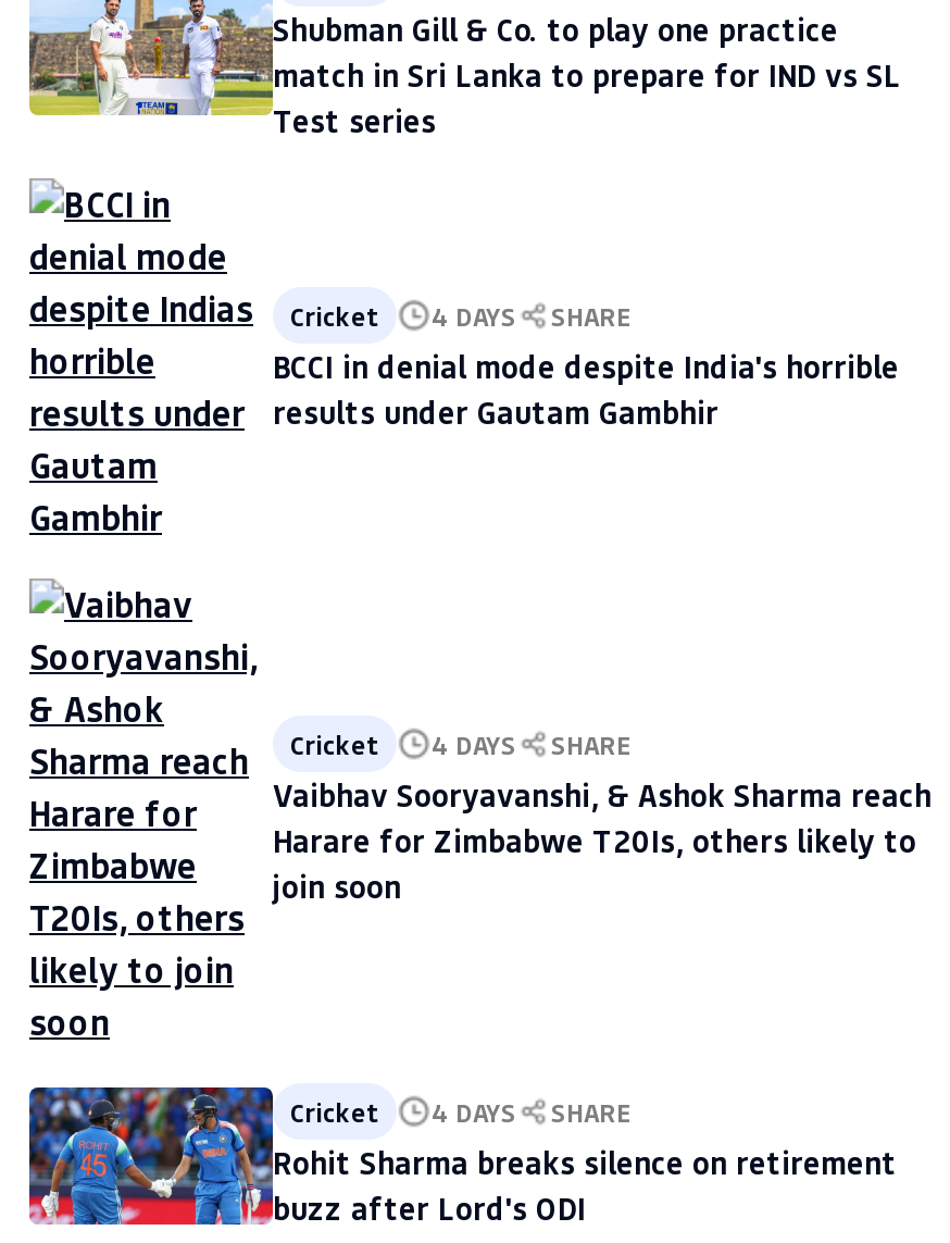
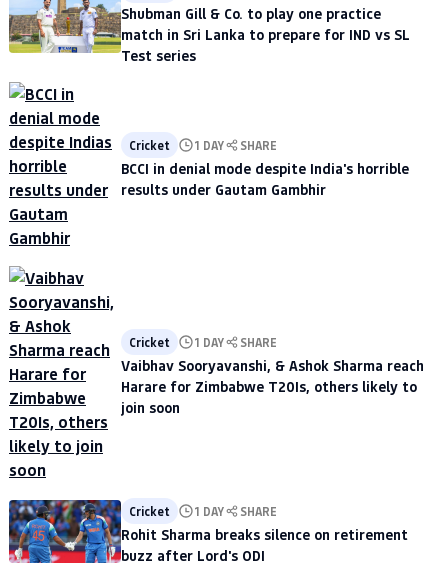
- Cricket 4 DAYS SHARE
+ Cricket 1 DAY SHARE

- Cricket 4 DAYS SHARE
+ Cricket 1 DAY SHARE

- Cricket 4 DAYS SHARE
+ Cricket 1 DAY SHARE
